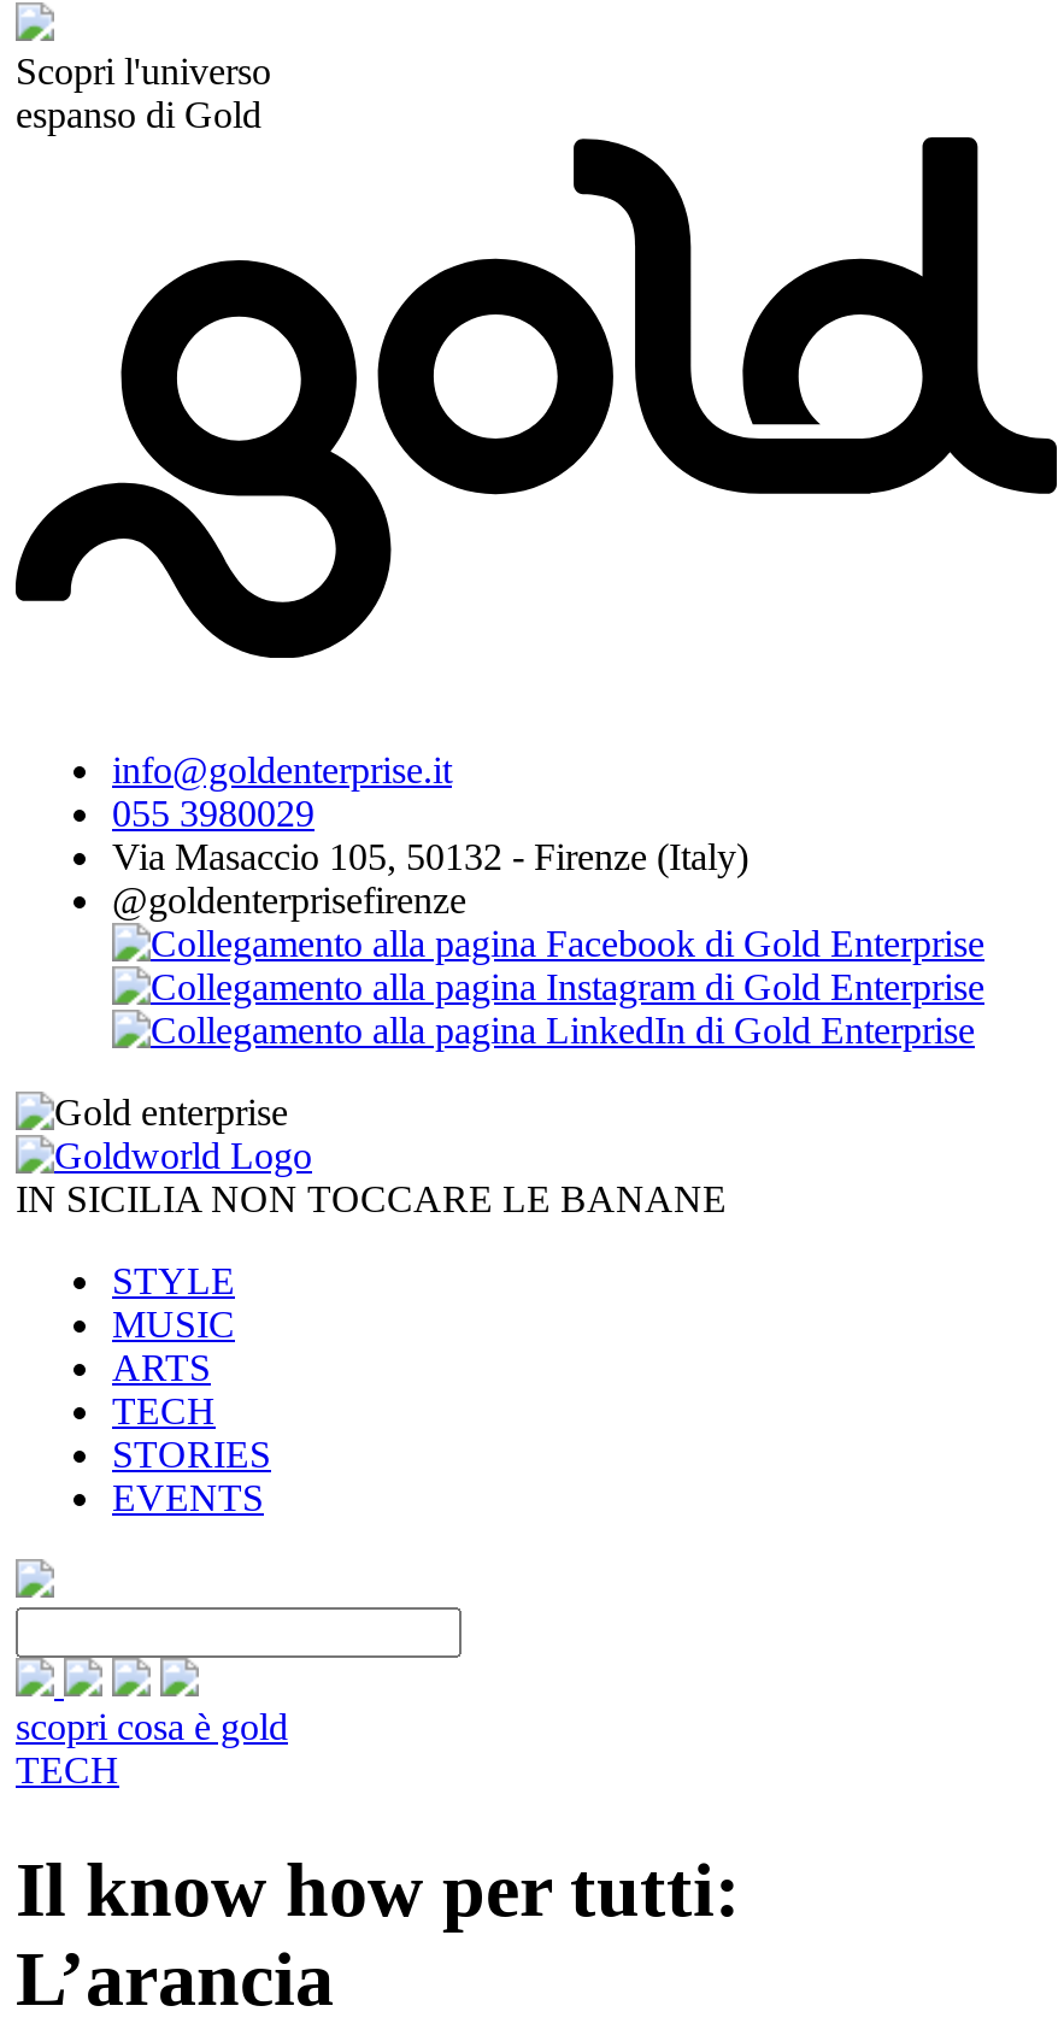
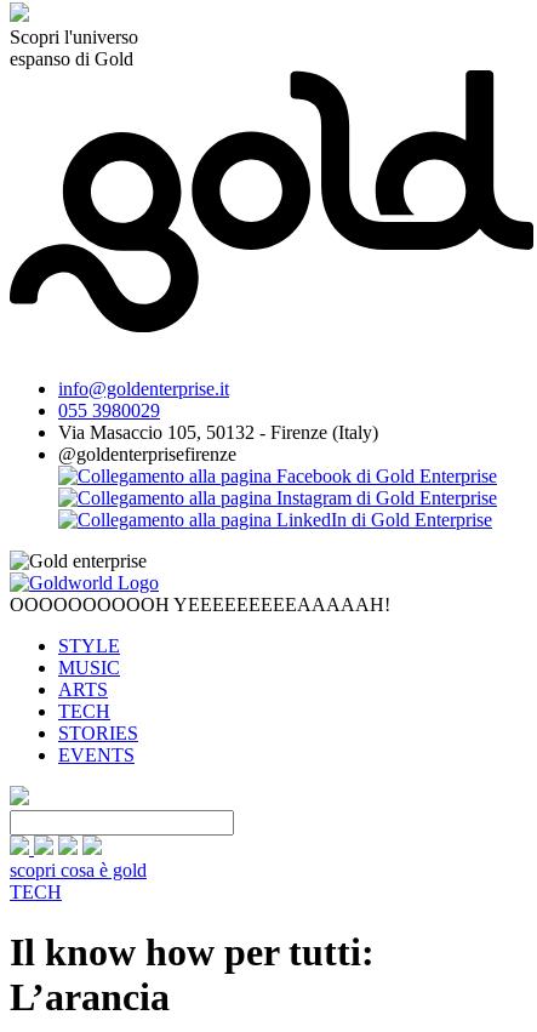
- IN SICILIA NON TOCCARE LE BANANE
+ OOOOOOOOOOH YEEEEEEEEEAAAAAH!
